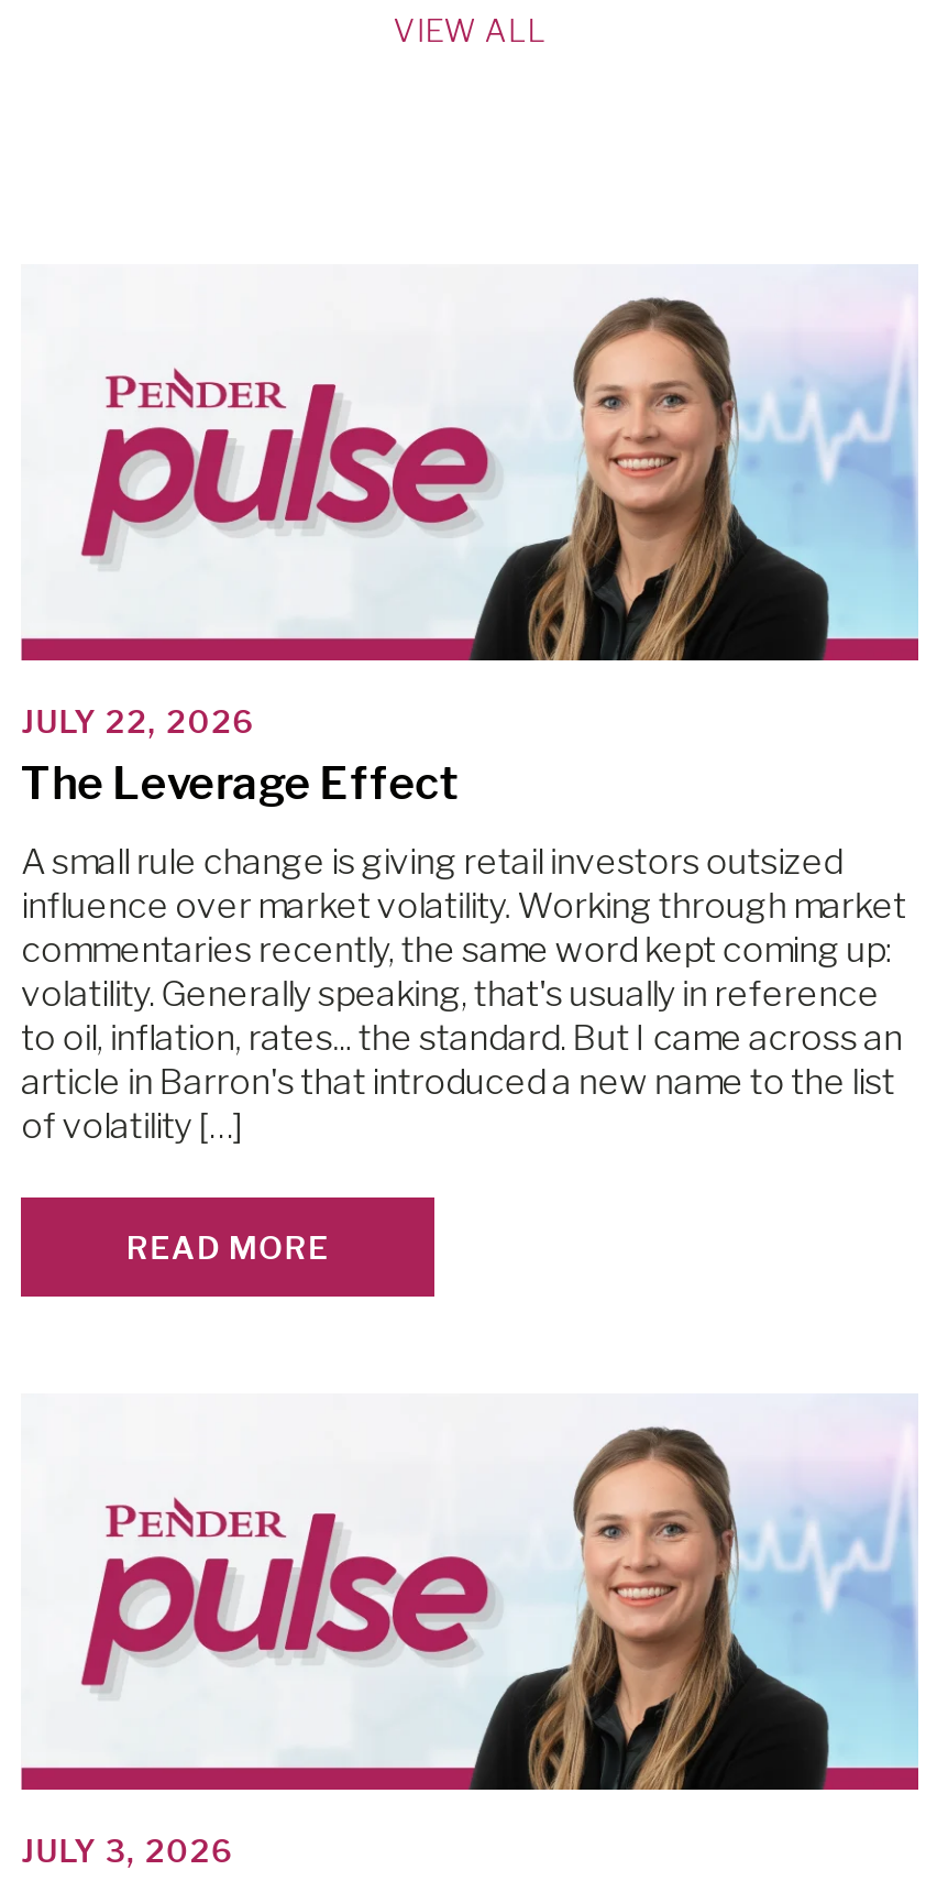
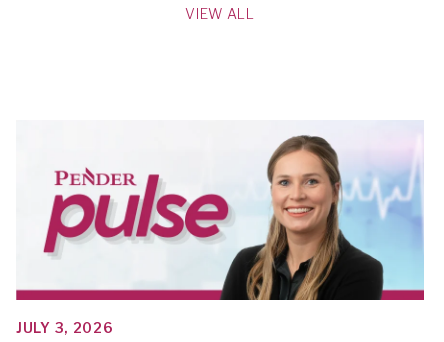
- JULY 22, 2026
- The Leverage Effect
- A small rule change is giving retail investors outsized
- influence over market volatility. Working through market
- commentaries recently, the same word kept coming up:
- volatility. Generally speaking, that's usually in reference
- to oil, inflation, rates... the standard. But I came across an
- article in Barron's that introduced a new name to the list
- of volatility […]
- READ MORE
